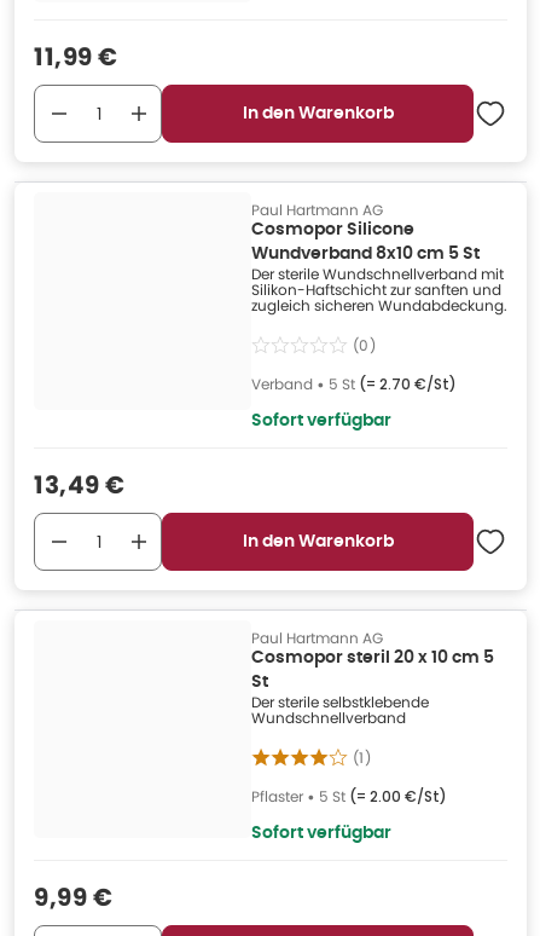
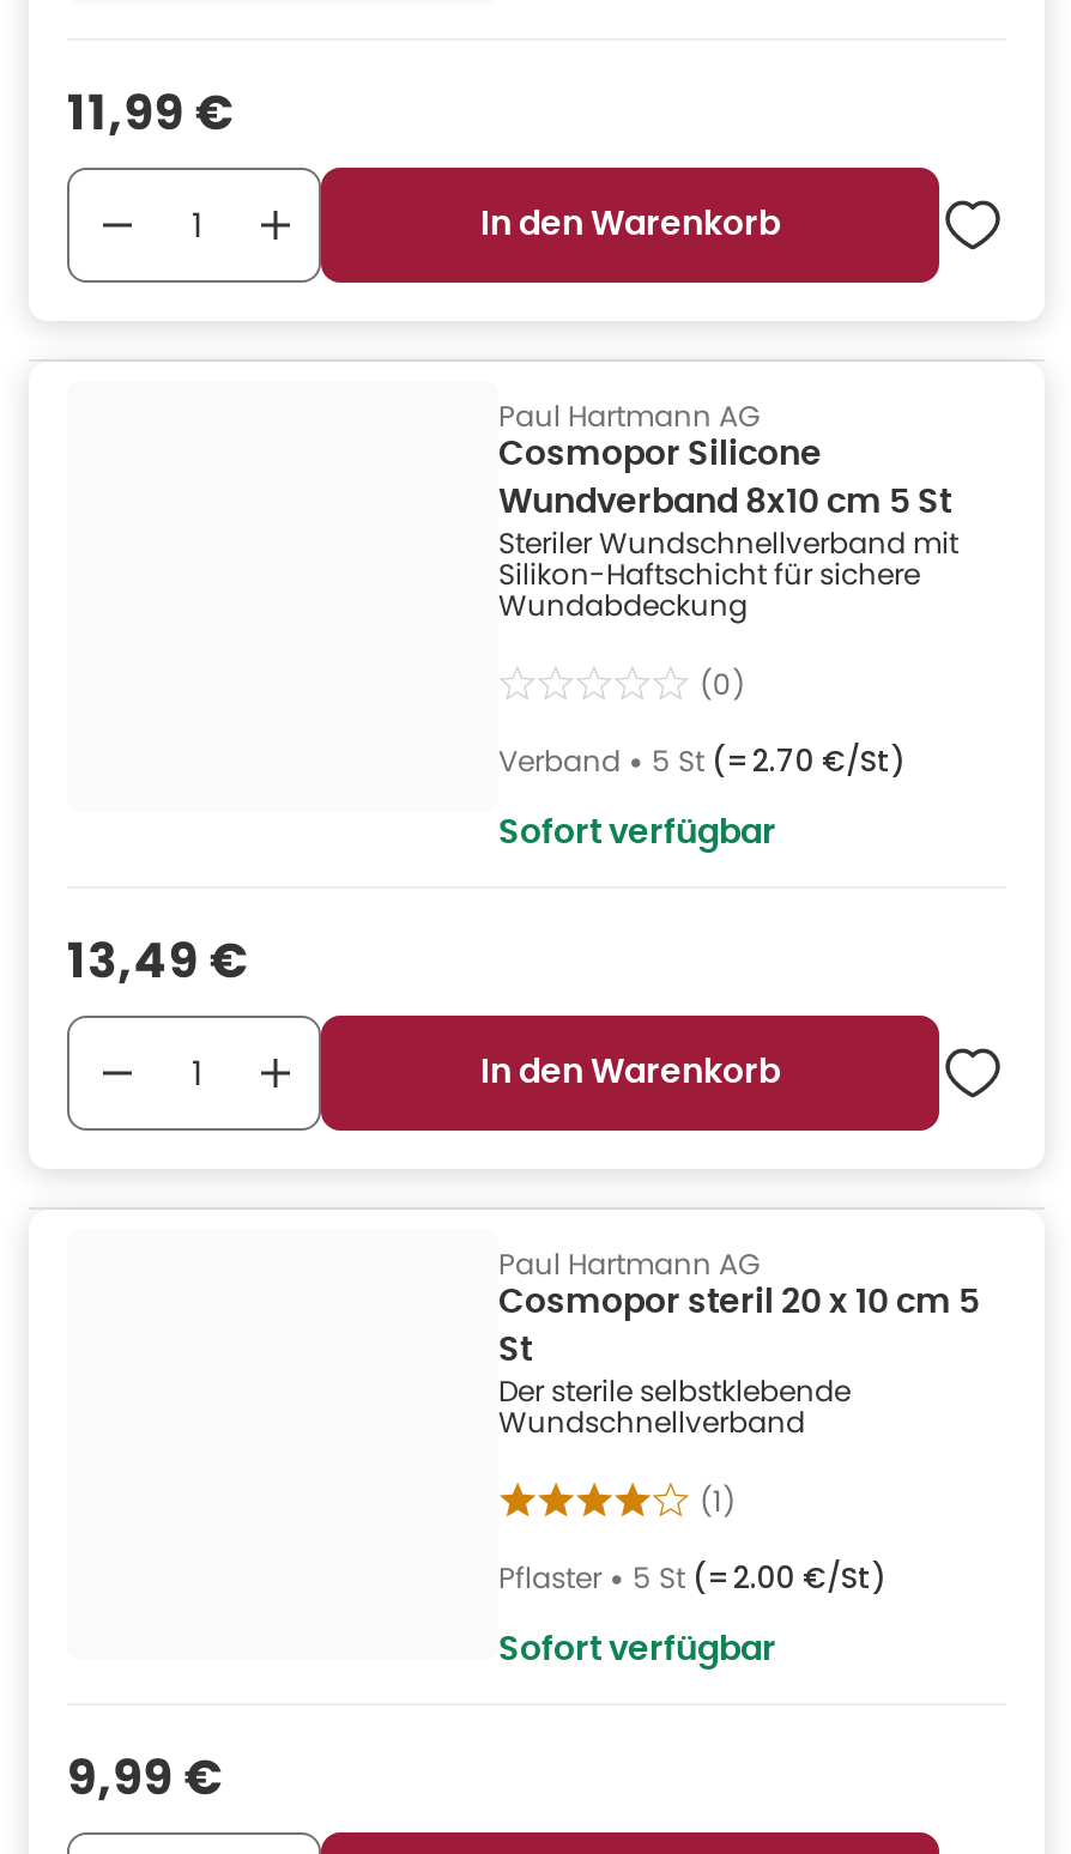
- Der sterile Wundschnellverband mit
- Silikon-Haftschicht zur sanften und
- zugleich sicheren Wundabdeckung.
+ Steriler Wundschnellverband mit
+ Silikon-Haftschicht für sichere
+ Wundabdeckung
